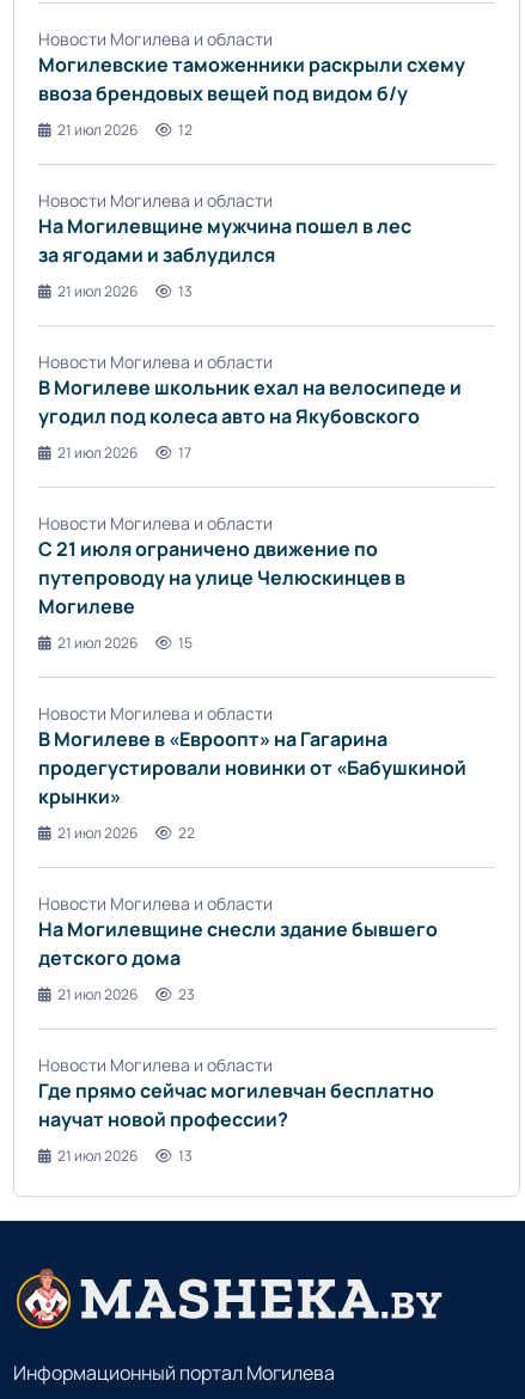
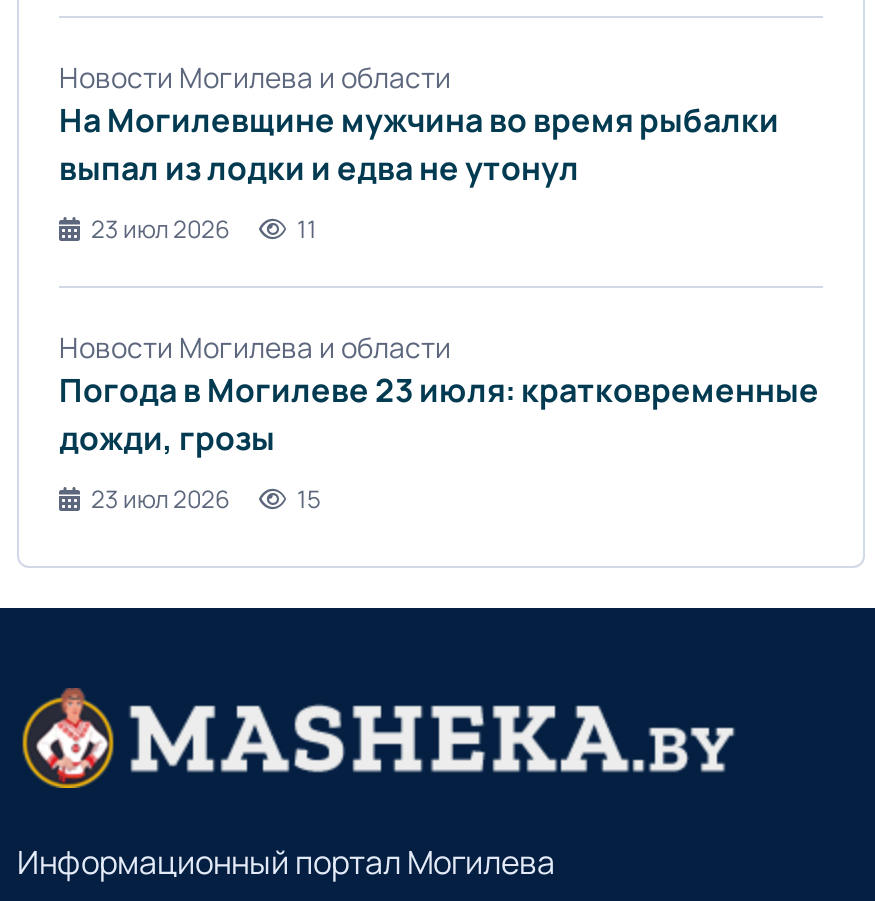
- Могилевские таможенники раскрыли схему
- ввоза брендовых вещей под видом б/у
+ На Могилевщине мужчина во время рыбалки
+ выпал из лодки и едва не утонул

- 21 июл 2026
- 12
+ 23 июл 2026
+ 11

- На Могилевщине мужчина пошел в лес
- за ягодами и заблудился
- 21 июл 2026
- 13
- Новости Могилева и области
- В Могилеве школьник ехал на велосипеде и
- угодил под колеса авто на Якубовского
- 21 июл 2026
- 17
- Новости Могилева и области
- С 21 июля ограничено движение по
- путепроводу на улице Челюскинцев в
- Могилеве
- 21 июл 2026
+ Погода в Могилеве 23 июля: кратковременные
+ дожди, грозы
+ 23 июл 2026

- Новости Могилева и области
- В Могилеве в «Евроопт» на Гагарина
- продегустировали новинки от «Бабушкиной
- крынки»
- 21 июл 2026
- 22
- Новости Могилева и области
- На Могилевщине снесли здание бывшего
- детского дома
- 21 июл 2026
- 23
- Новости Могилева и области
- Где прямо сейчас могилевчан бесплатно
- научат новой профессии?
- 21 июл 2026
- 13
